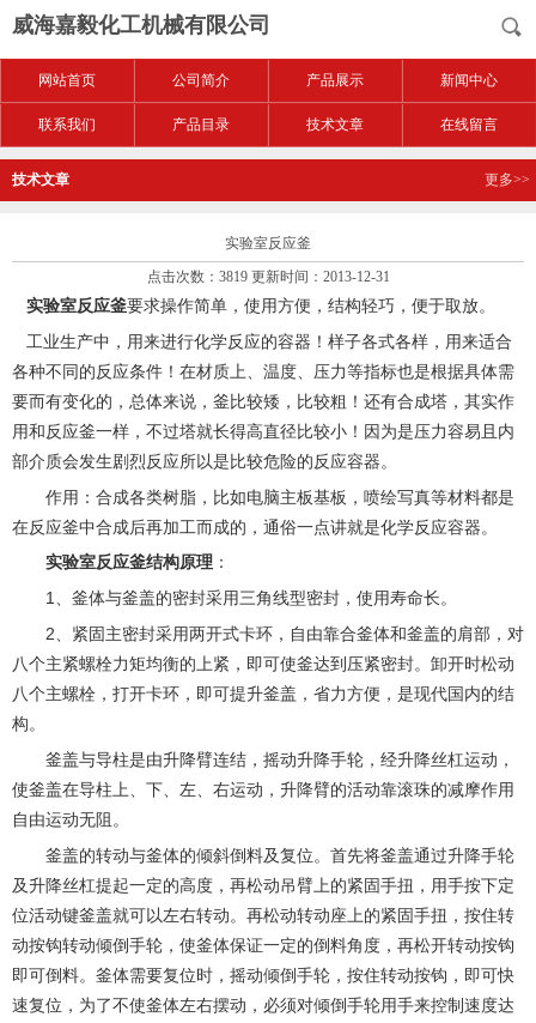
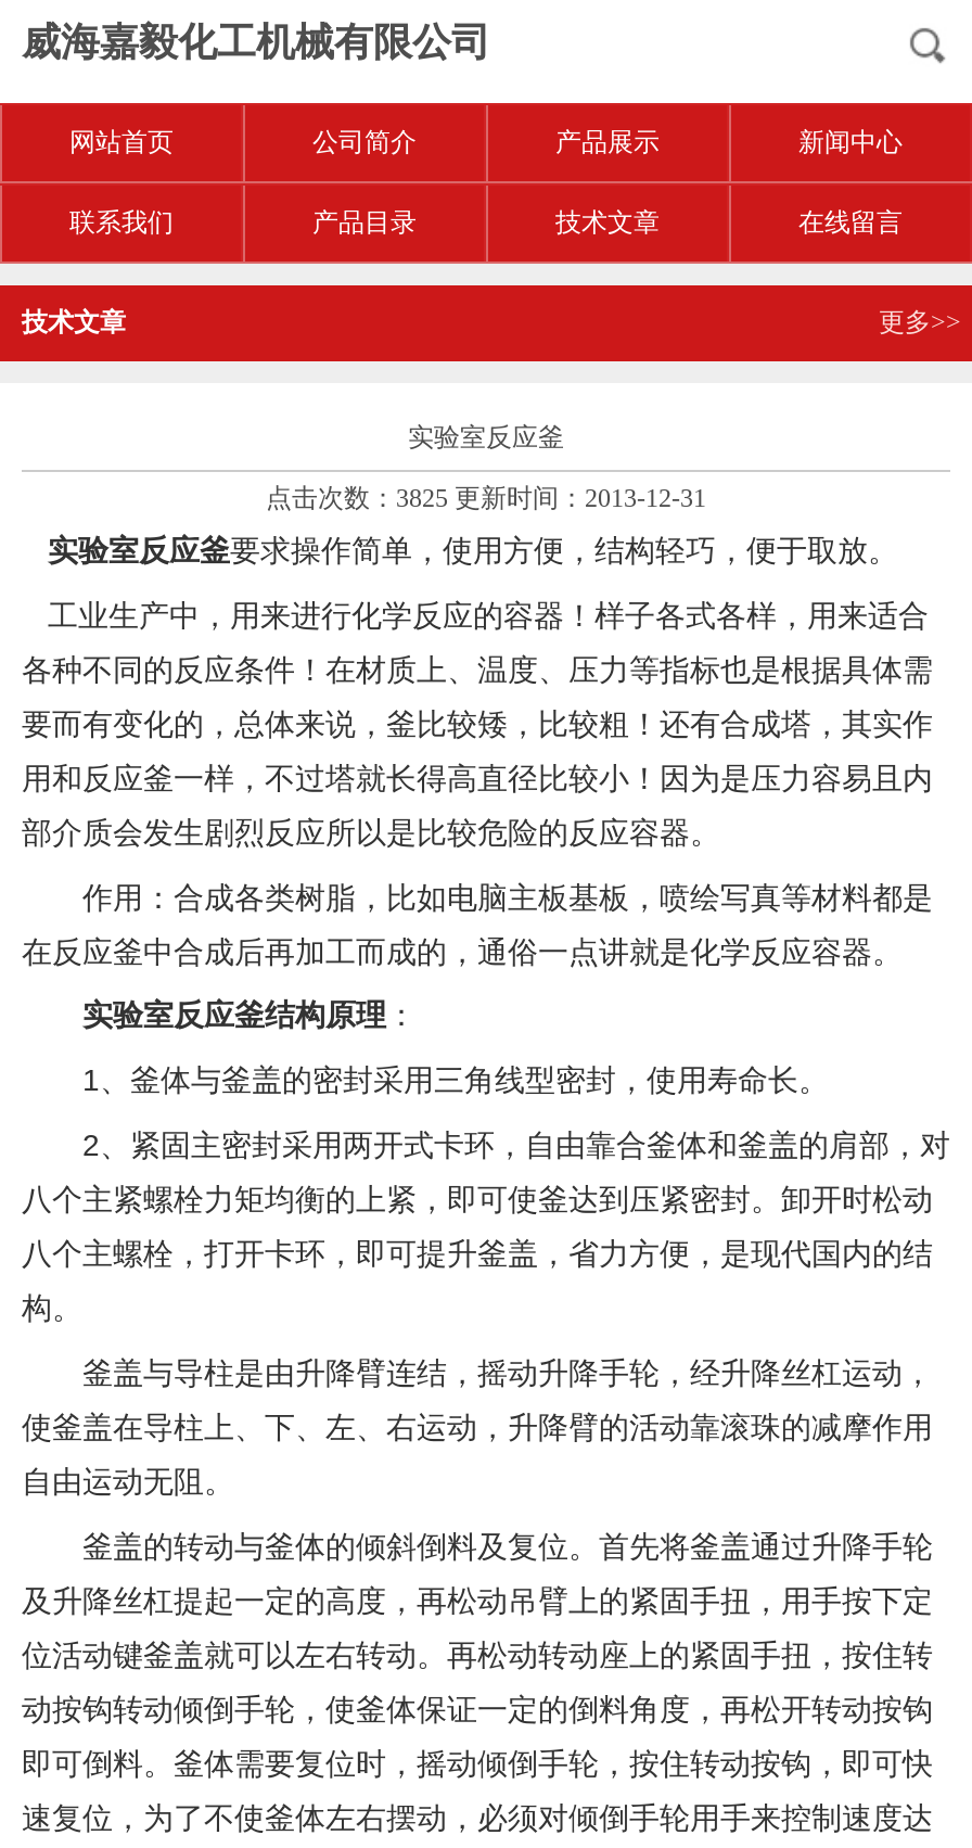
- 点击次数：3819 更新时间：2013-12-31
+ 点击次数：3825 更新时间：2013-12-31
